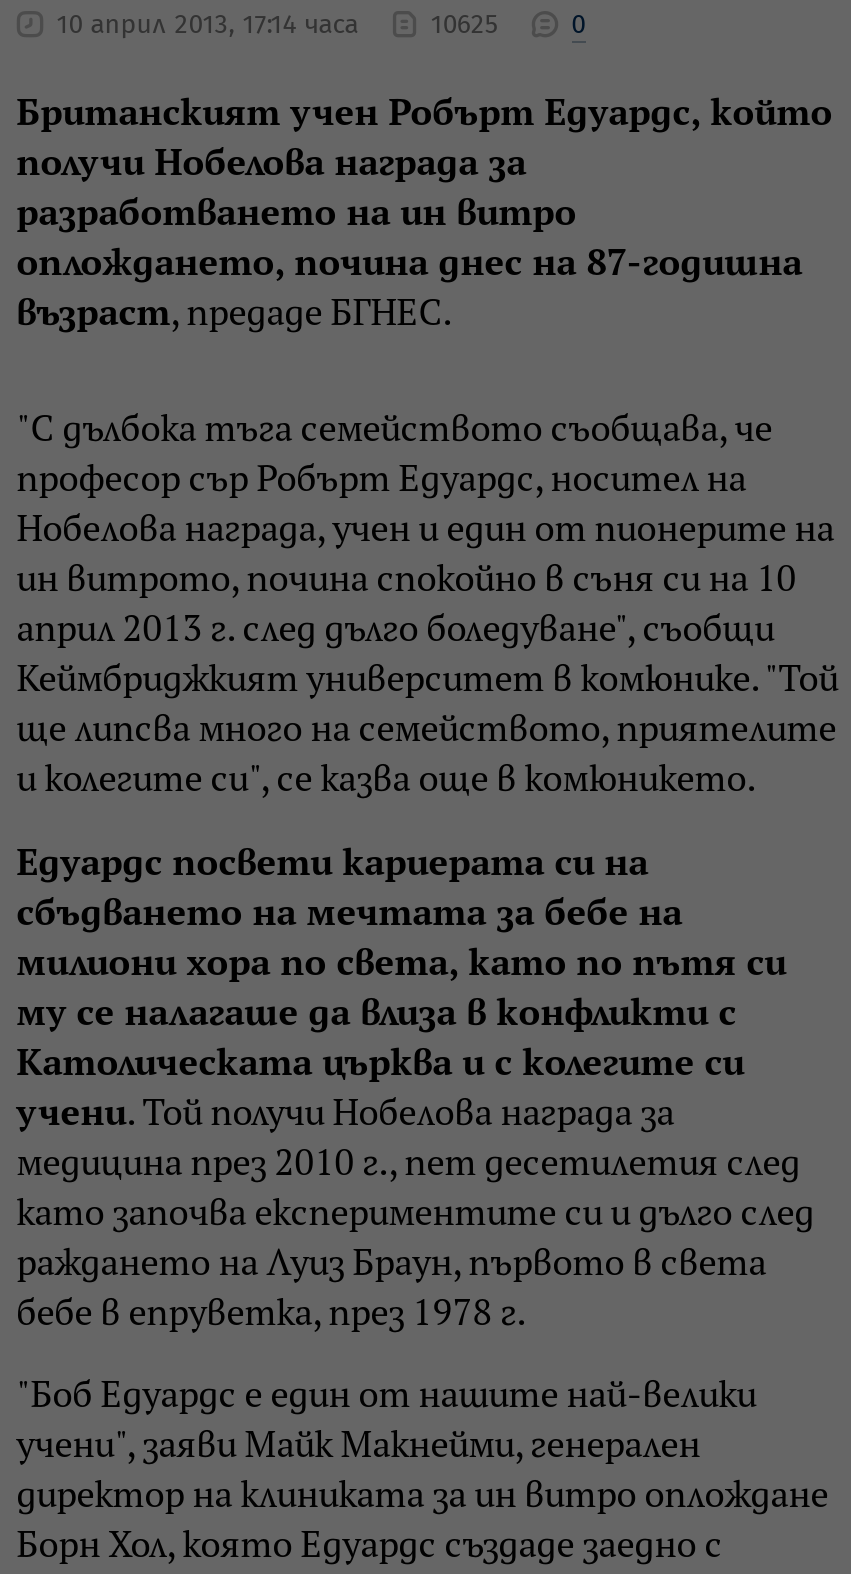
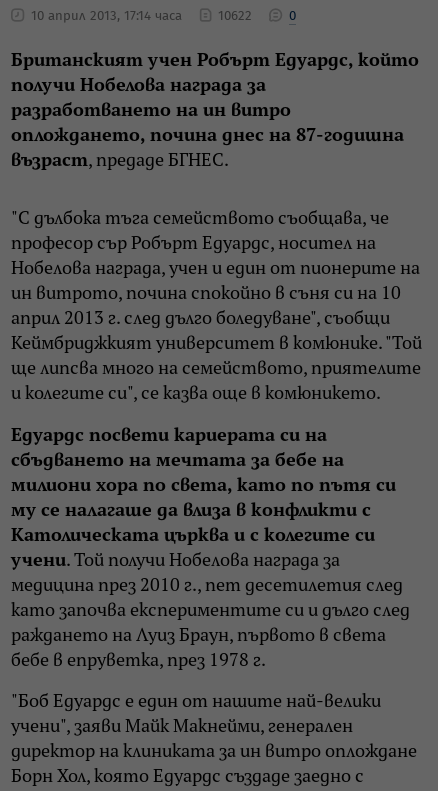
- 10625
+ 10622
